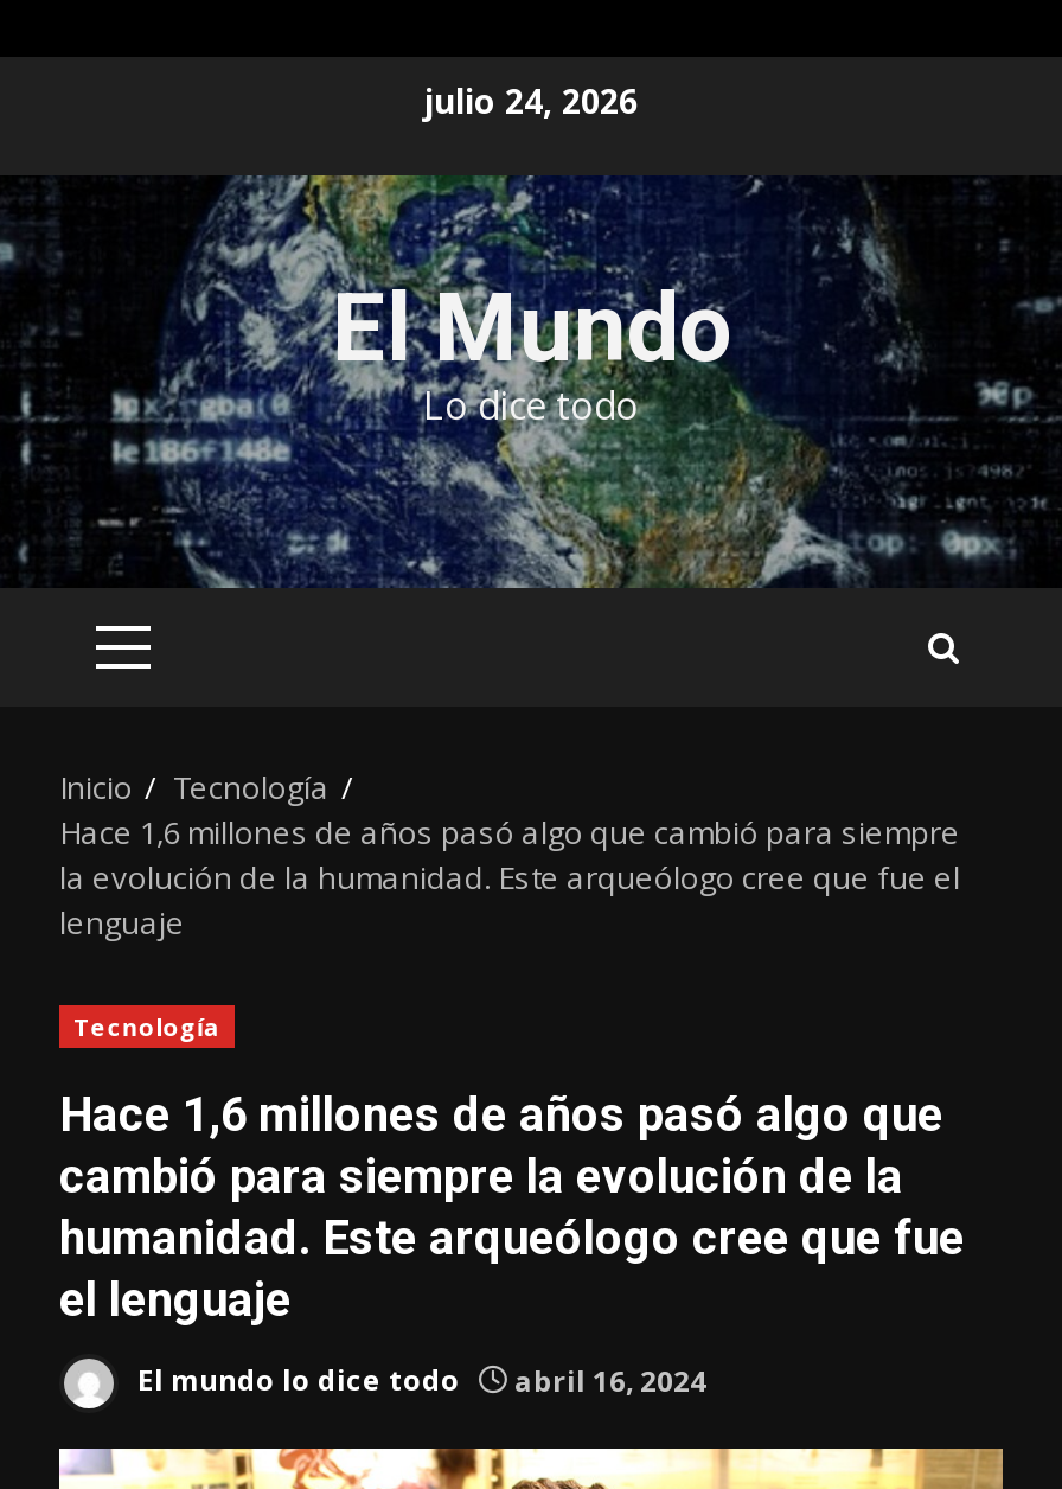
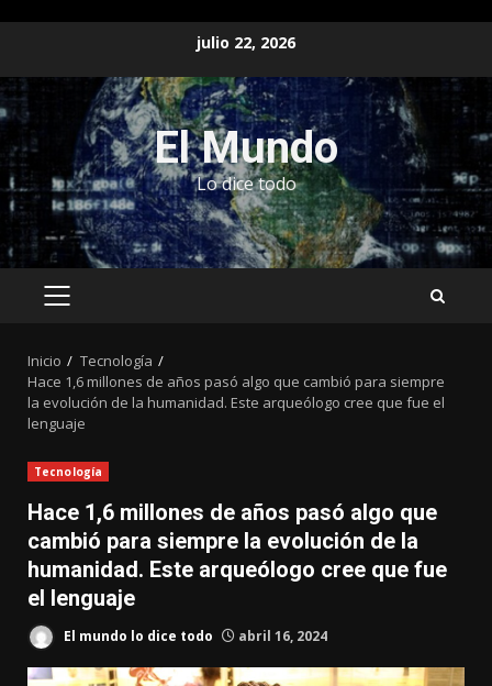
- julio 24, 2026
+ julio 22, 2026
